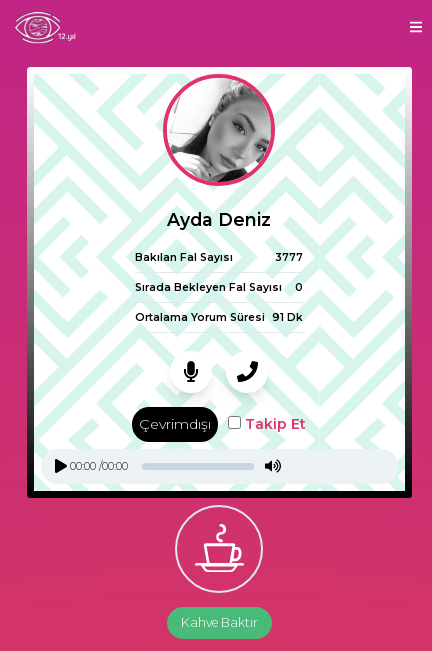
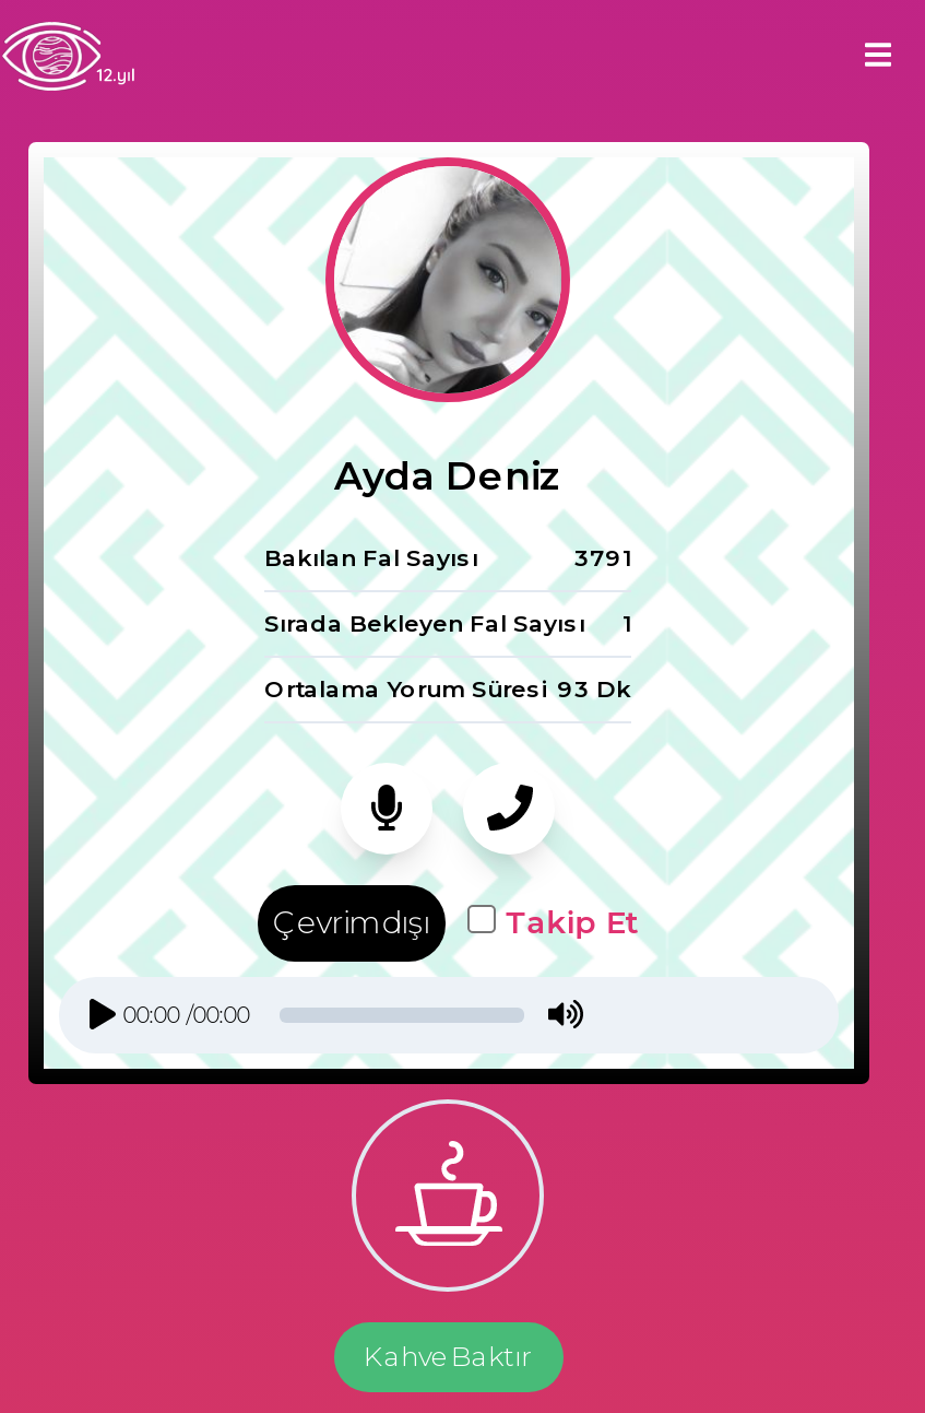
- 3777
+ 3791

- Sırada Bekleyen Fal Sayısı 0
+ Sırada Bekleyen Fal Sayısı 1

- Ortalama Yorum Süresi 91 Dk
+ Ortalama Yorum Süresi 93 Dk
